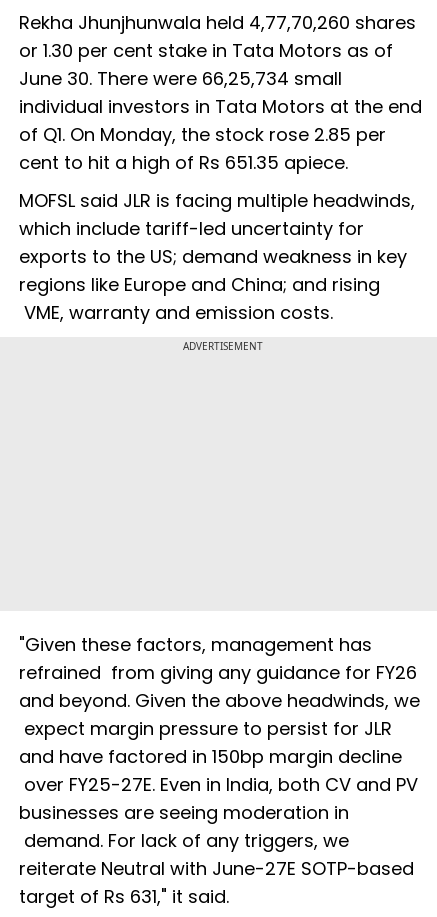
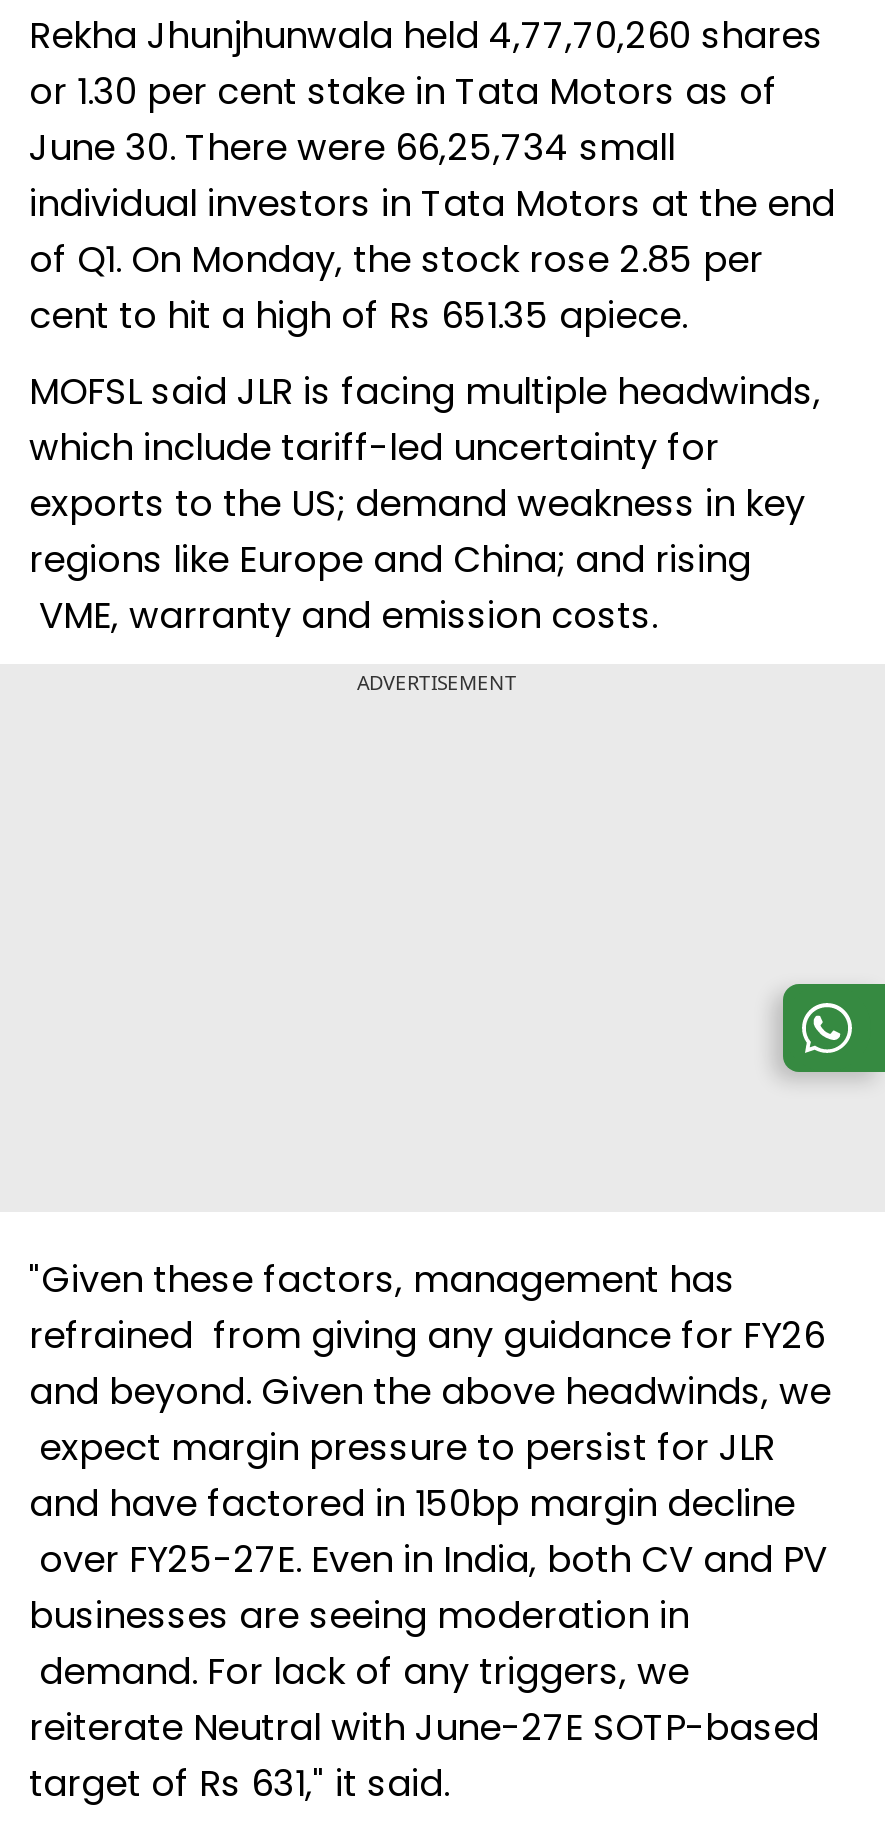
+ [image]
